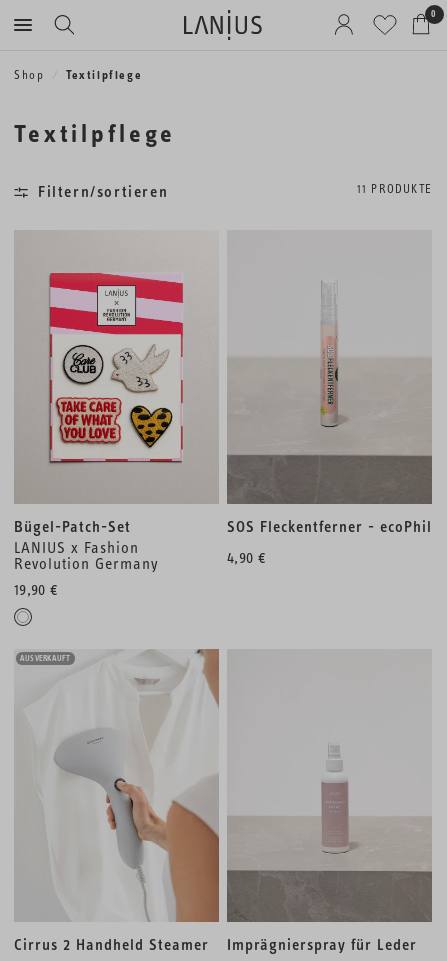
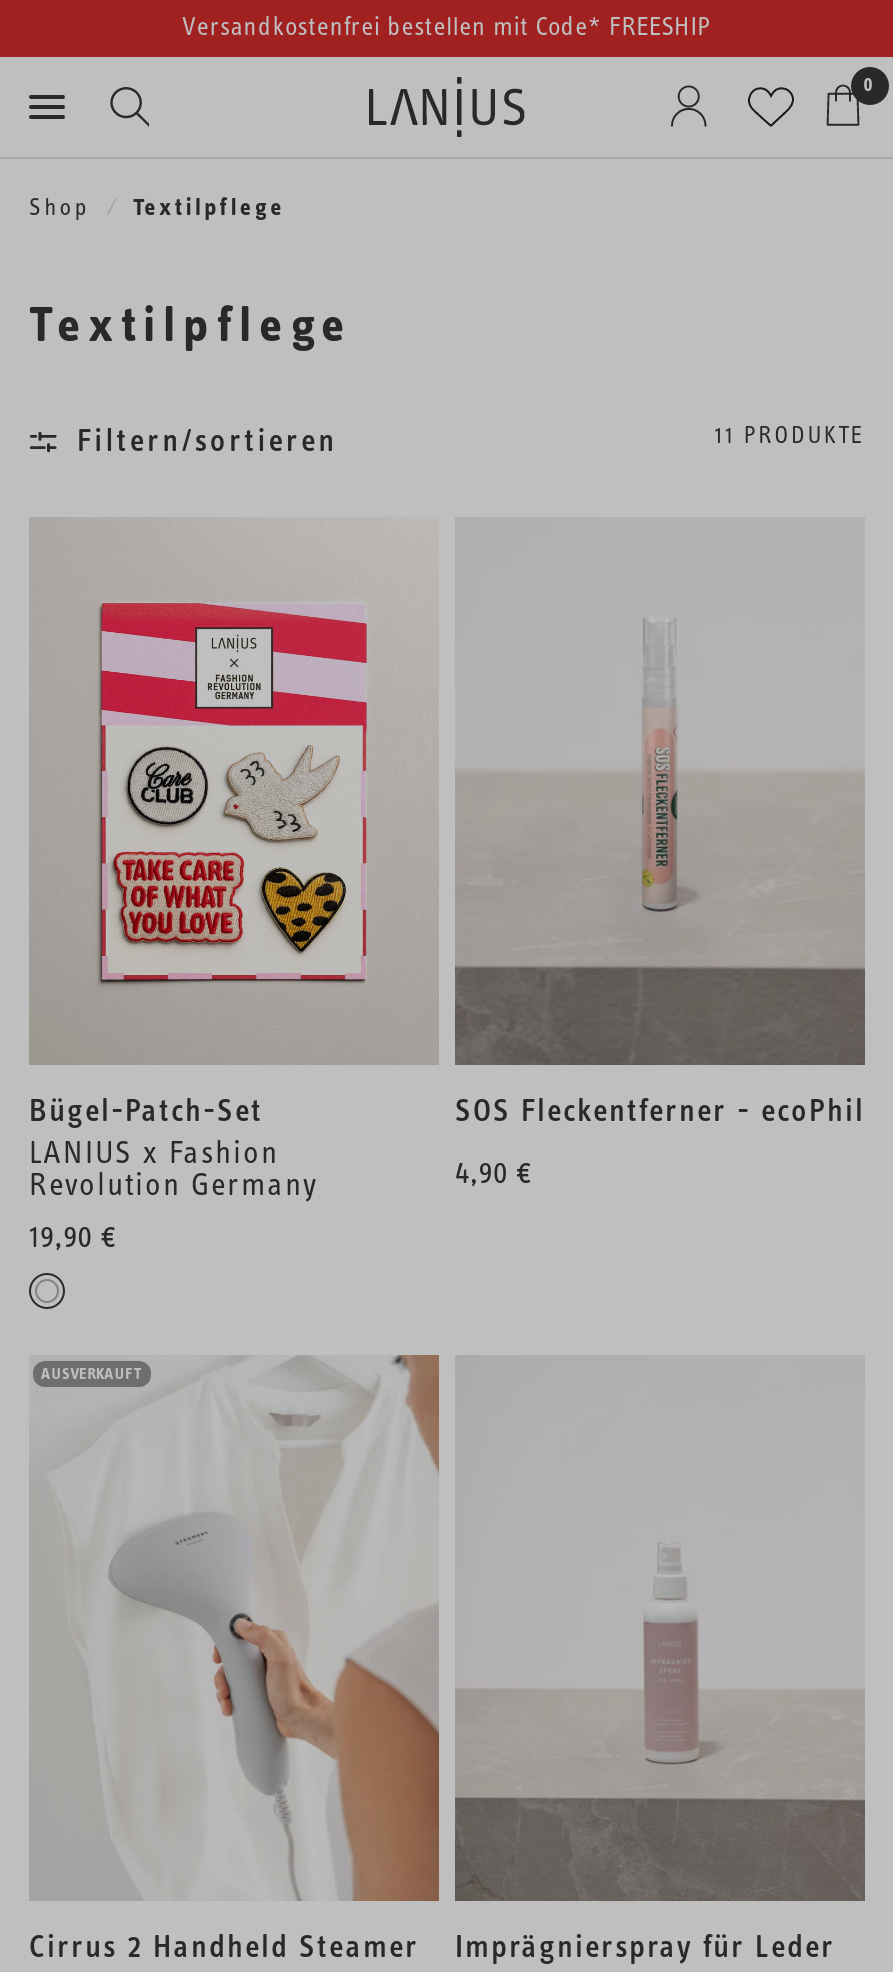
+ Versandkostenfrei bestellen mit Code* FREESHIP
